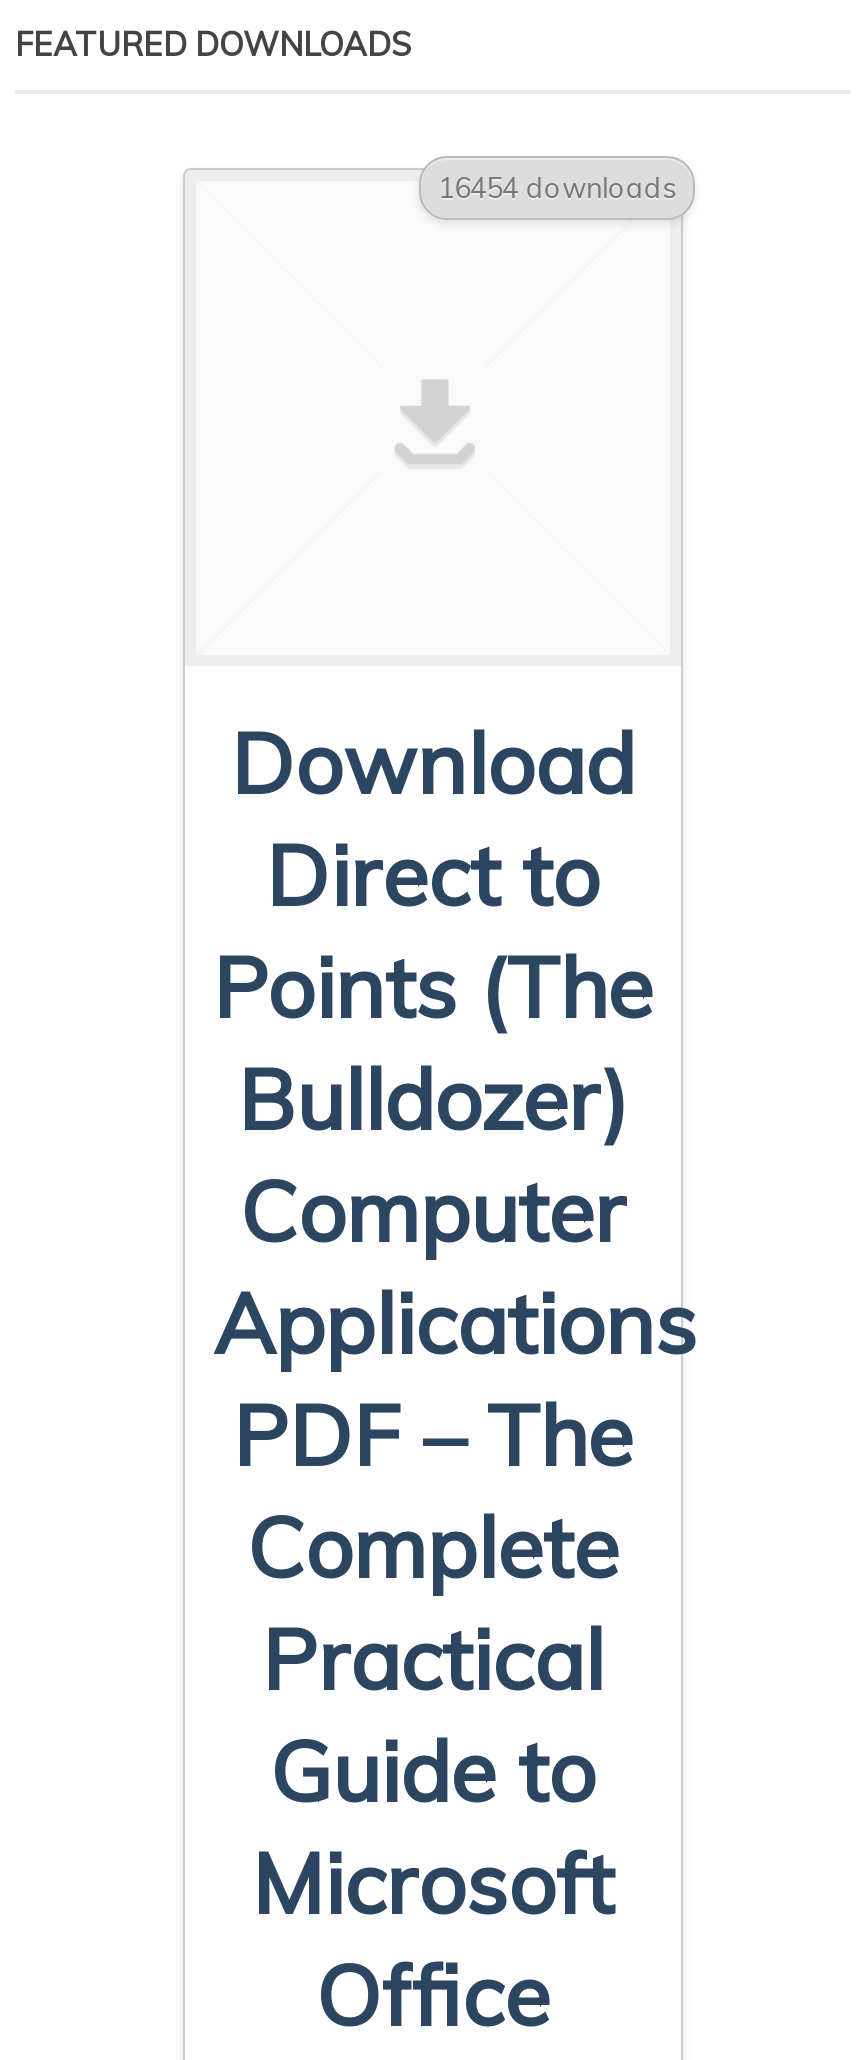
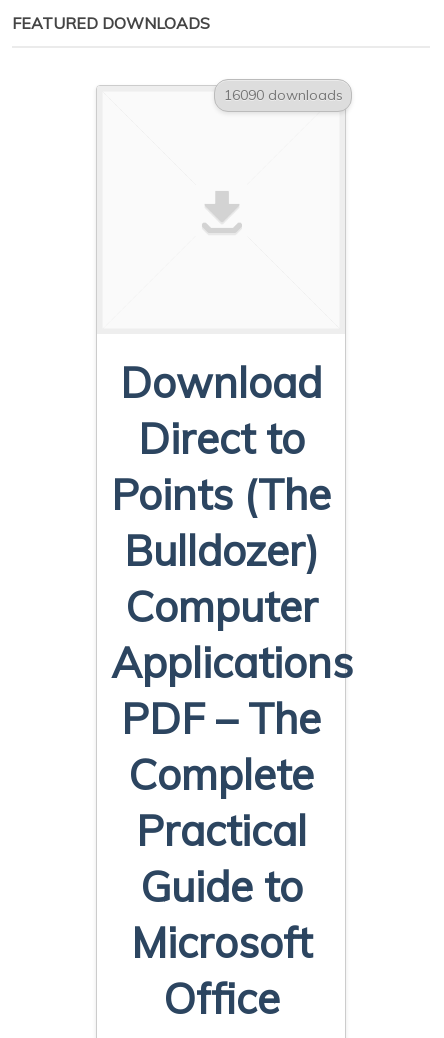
- 16454 downloads
+ 16090 downloads
